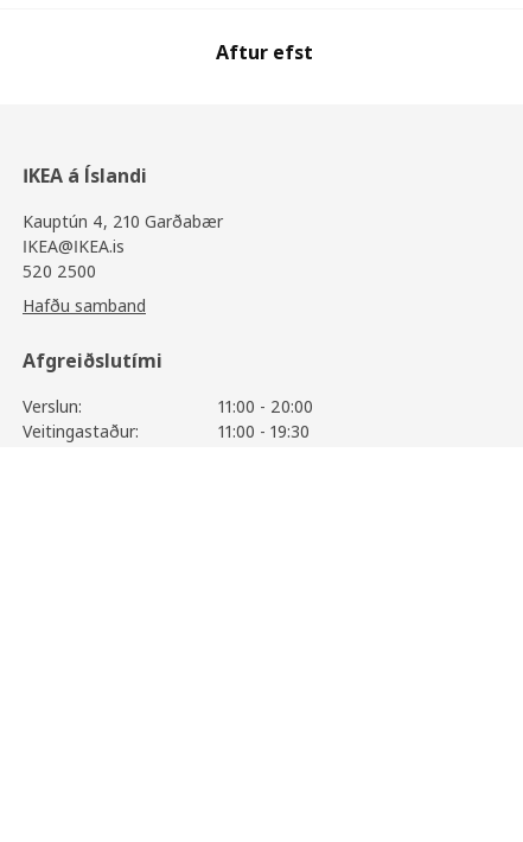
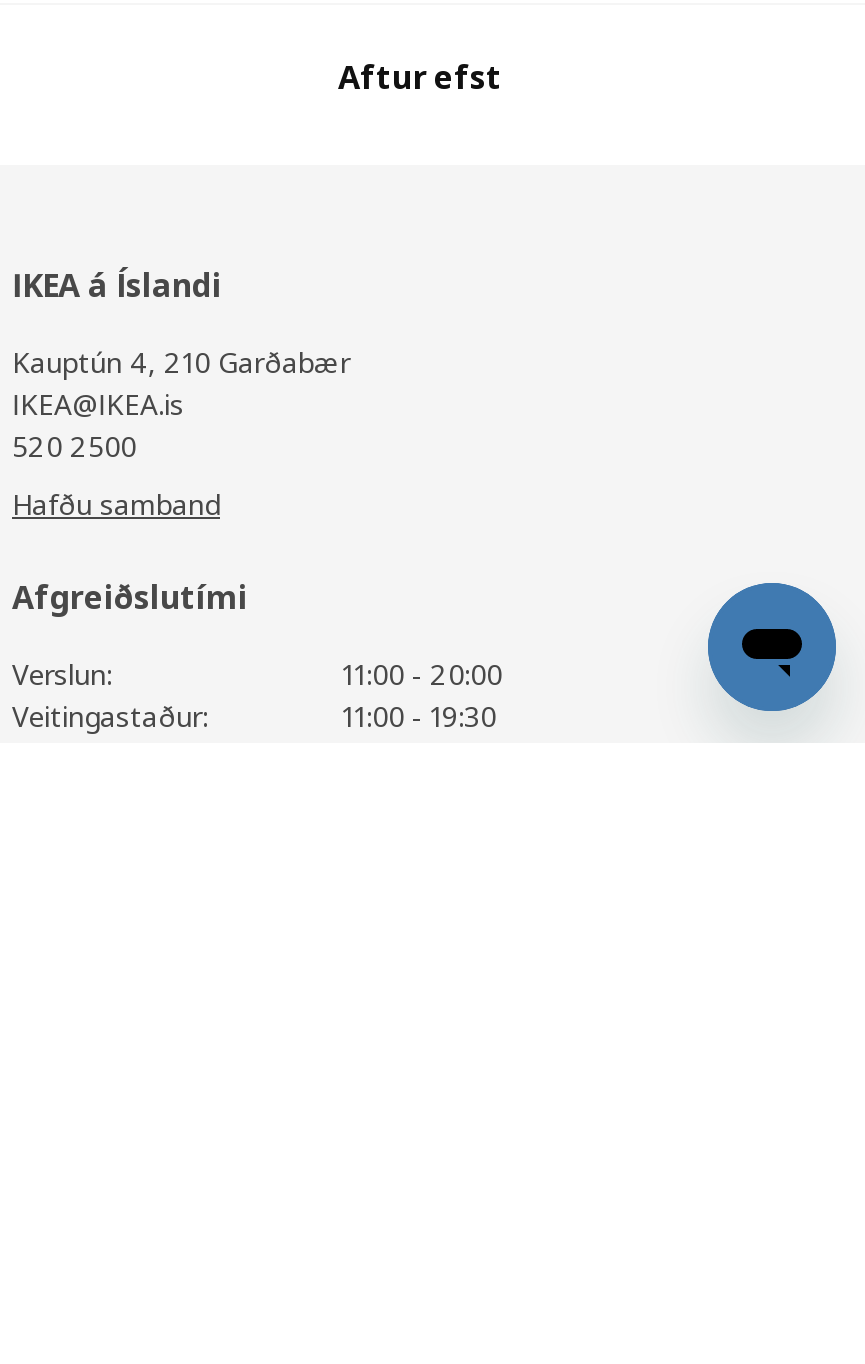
+ [image]
